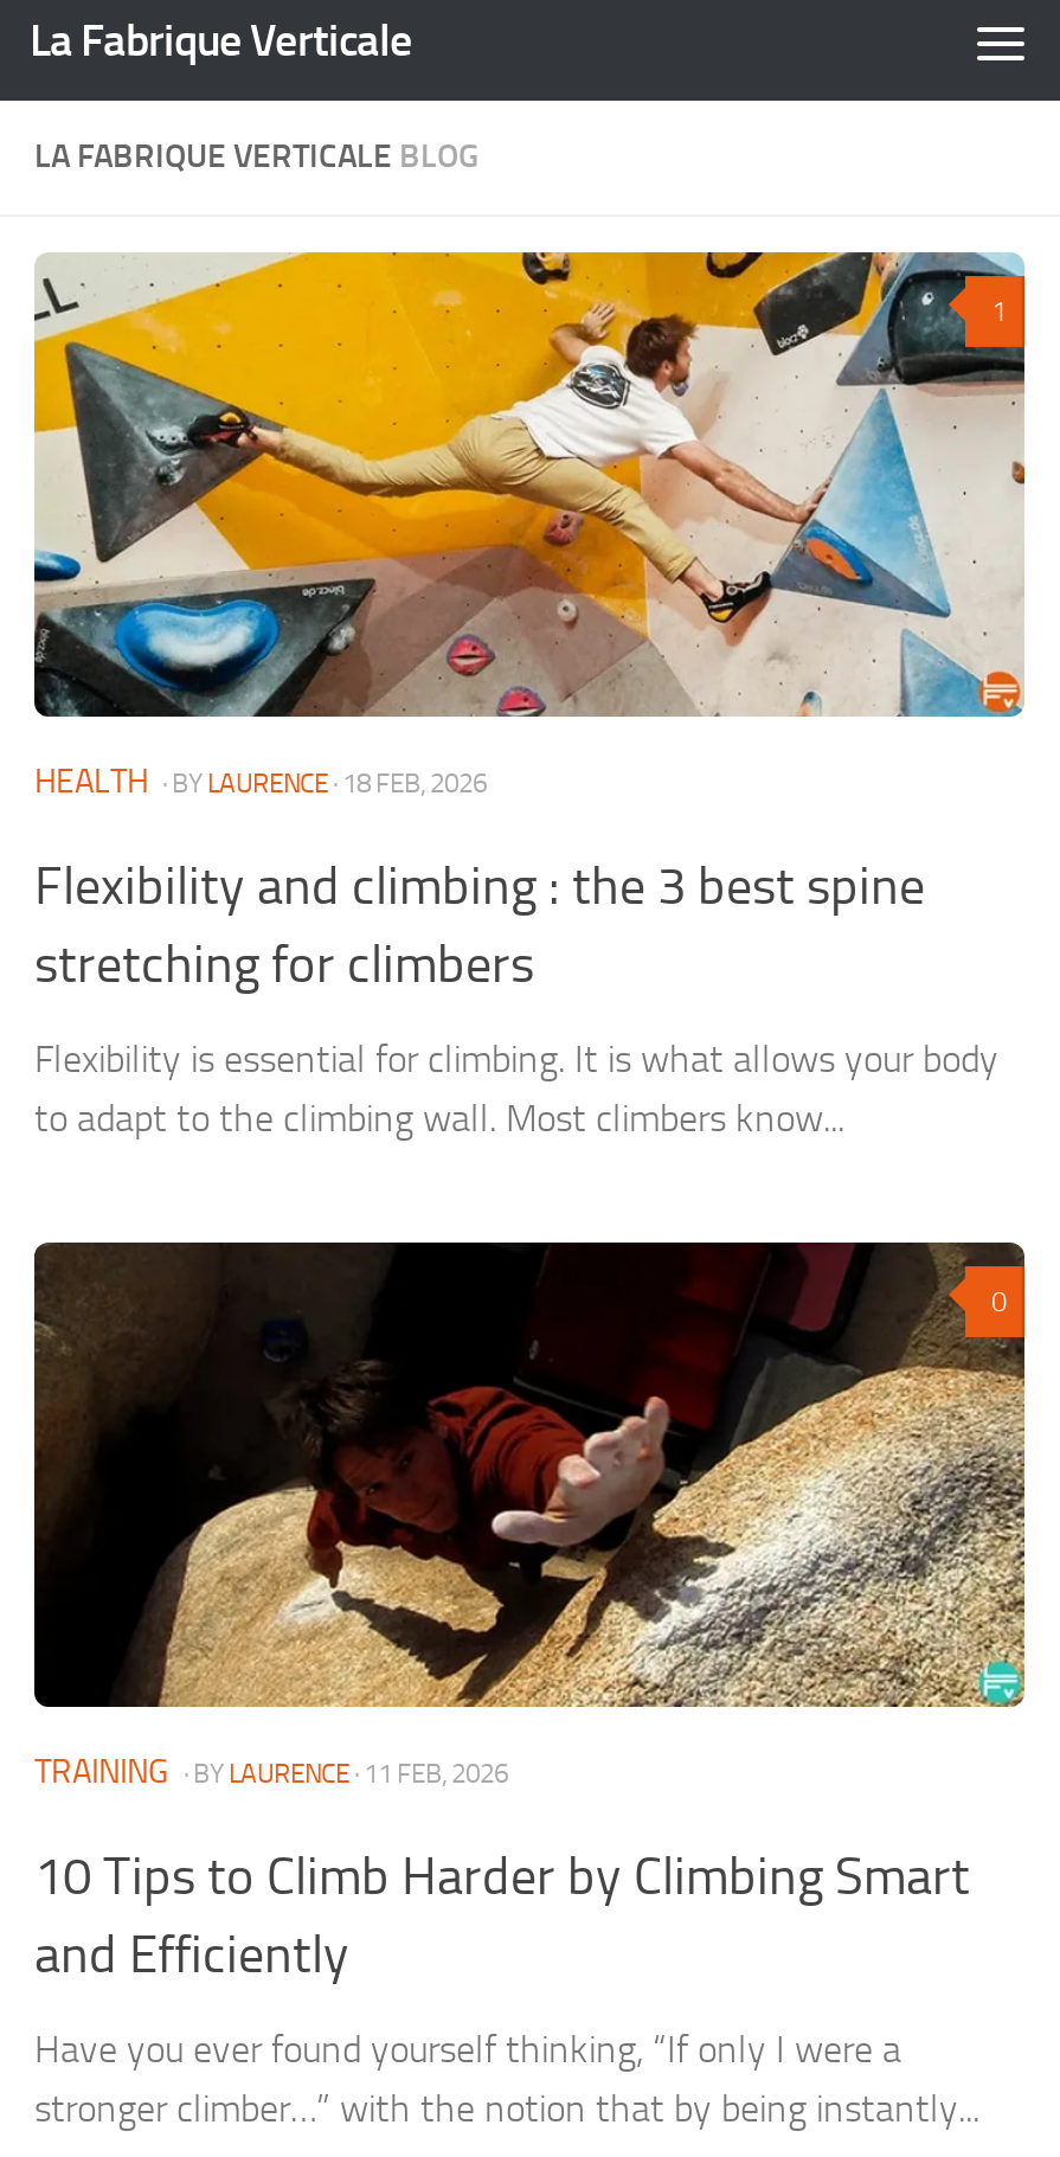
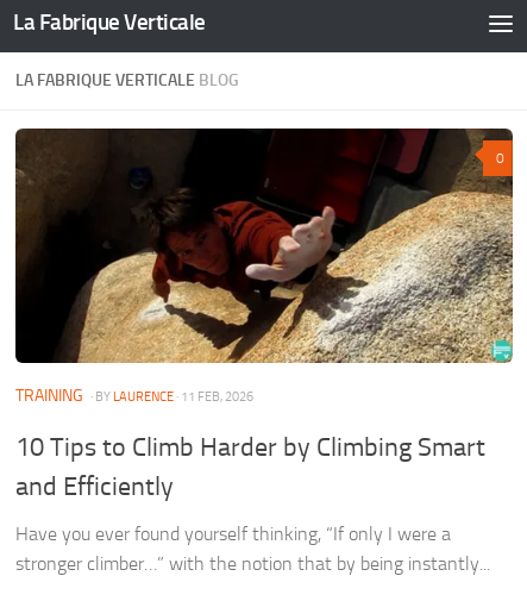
- [image]
- 1

- HEALTH · BY LAURENCE · 18 FEB, 2026
- Flexibility and climbing : the 3 best spine
- stretching for climbers
- Flexibility is essential for climbing. It is what allows your body
- to adapt to the climbing wall. Most climbers know...
